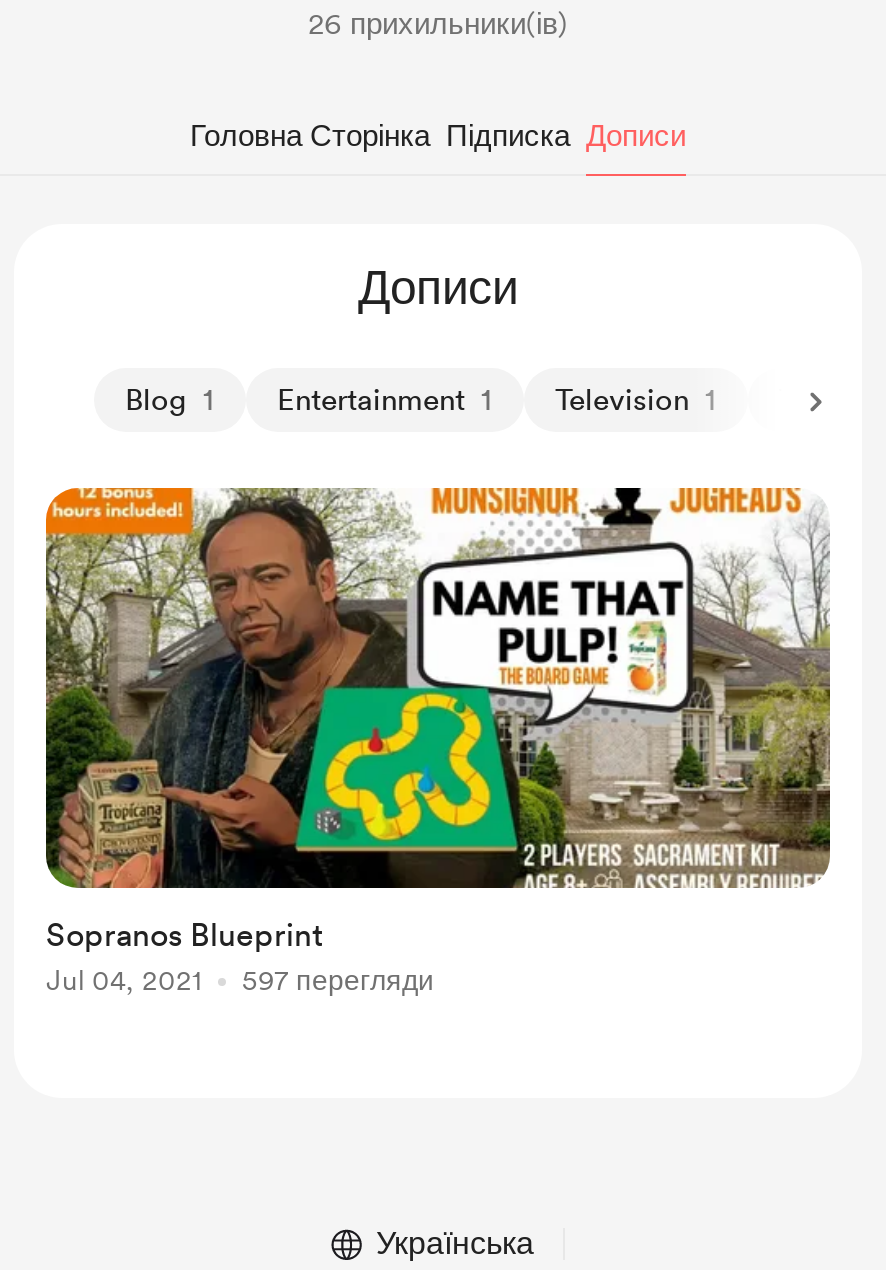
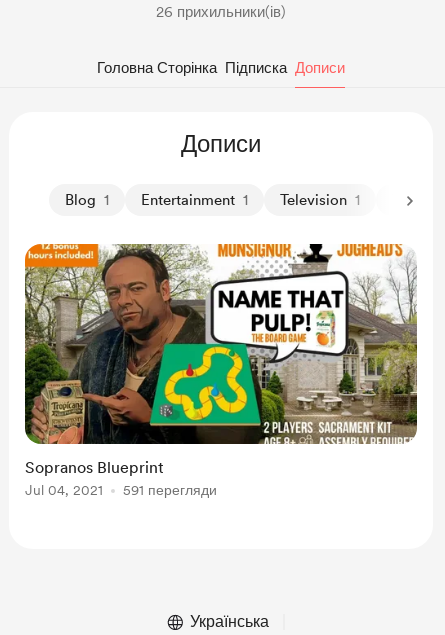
- Jul 04, 2021 597 перегляди
+ Jul 04, 2021 591 перегляди
